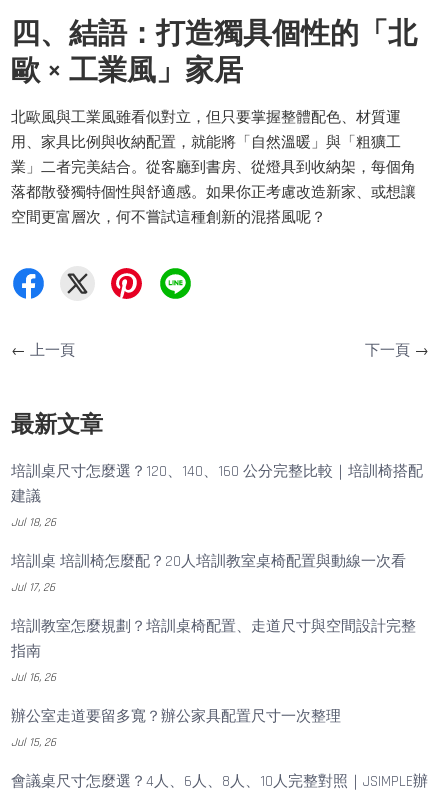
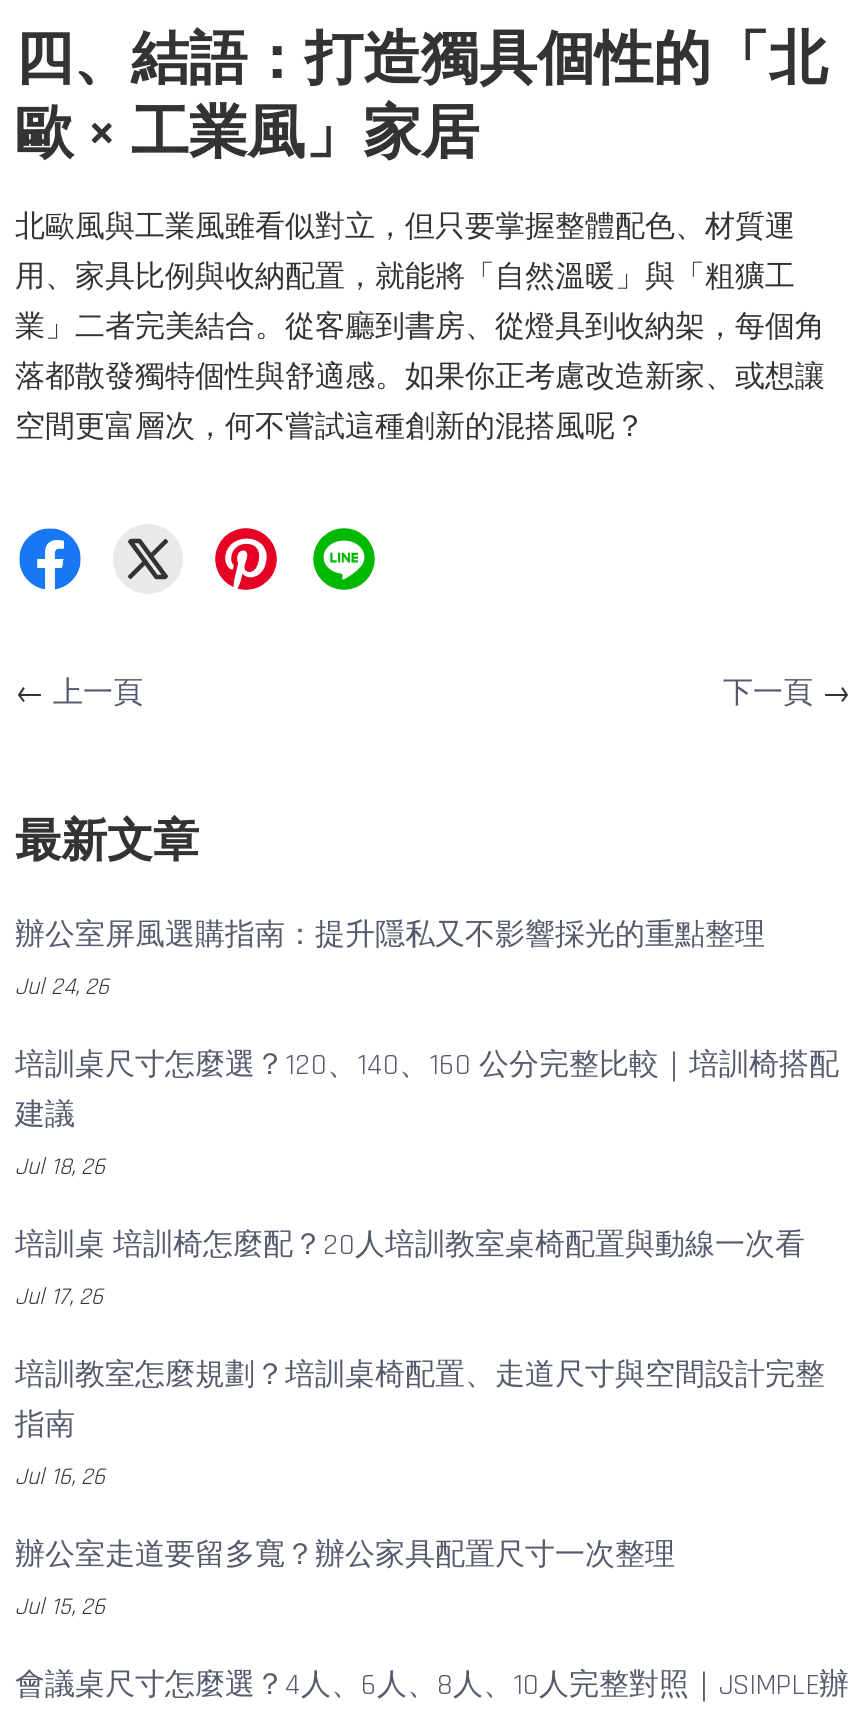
+ 辦公室屏風選購指南：提升隱私又不影響採光的重點整理
+ Jul 24, 26
